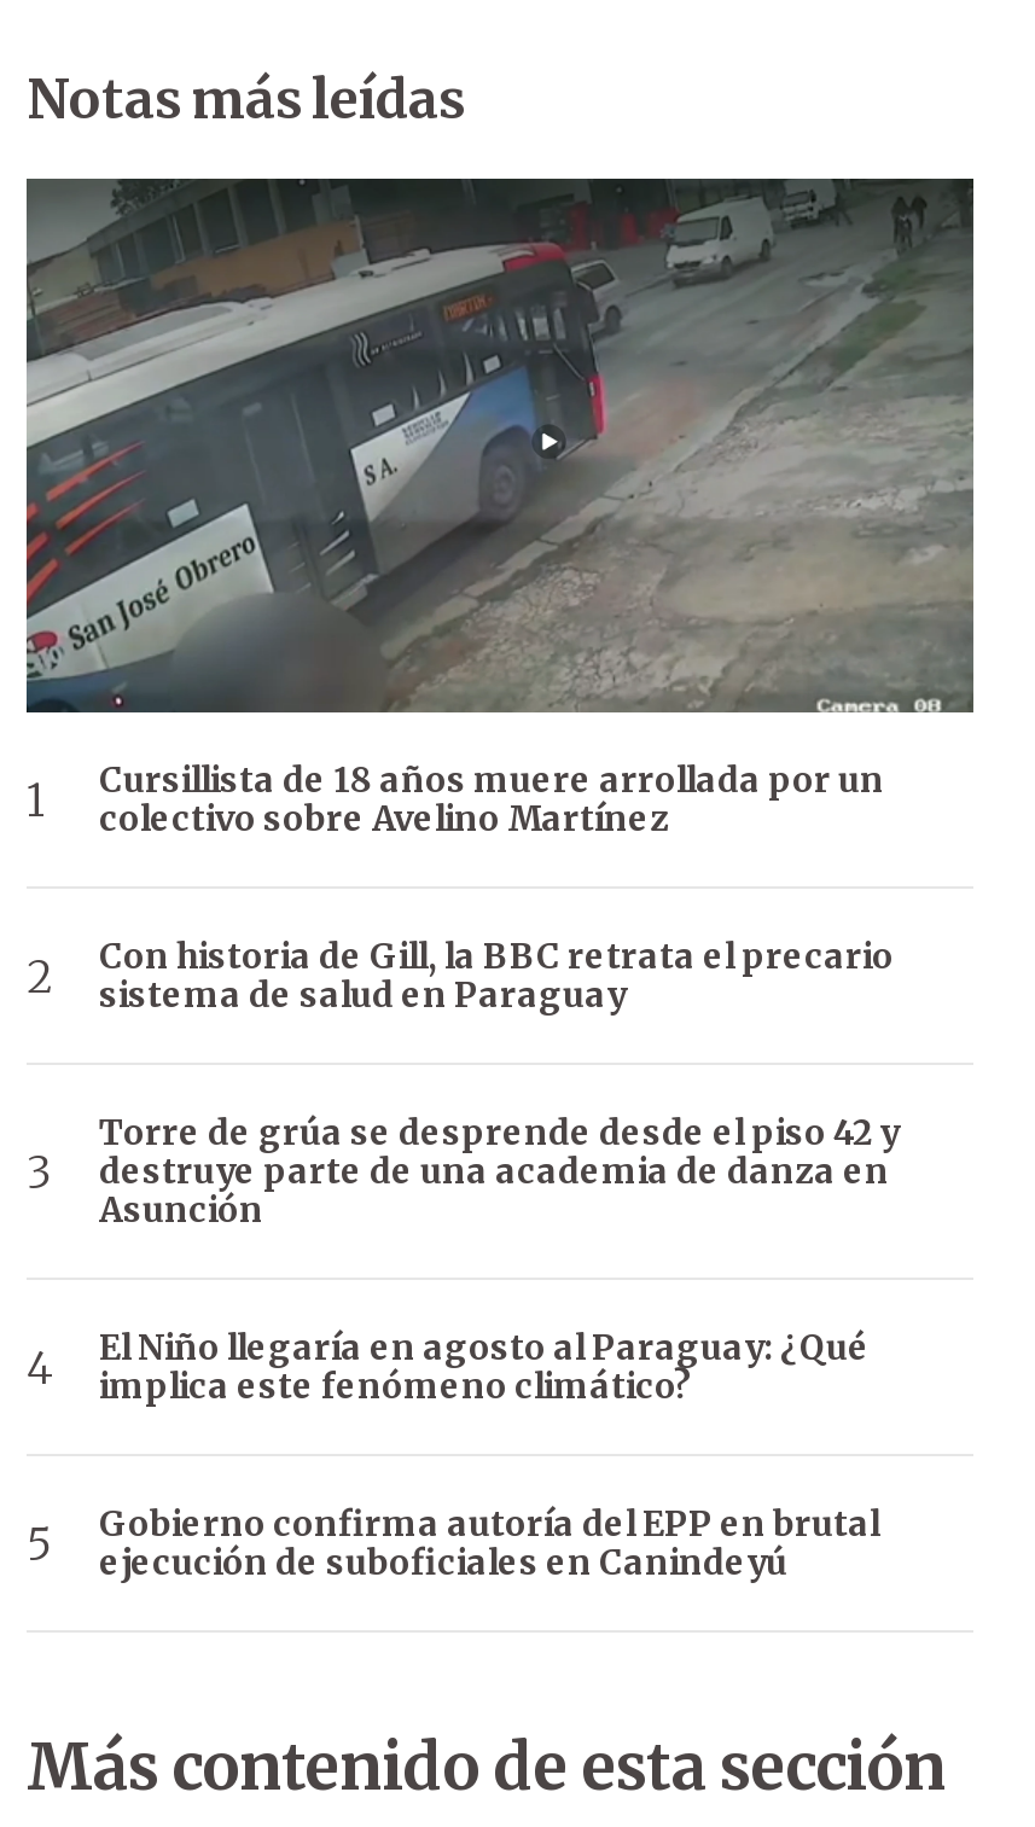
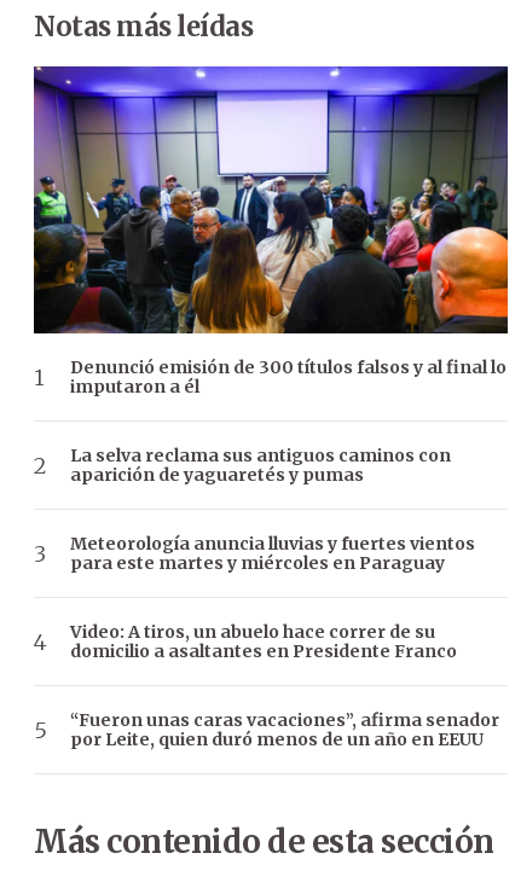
- [image]
- Cursillista de 18 años muere arrollada por un
- colectivo sobre Avelino Martínez
+ [image]
+ Denunció emisión de 300 títulos falsos y al final lo
+ imputaron a él

- Con historia de Gill, la BBC retrata el precario
- sistema de salud en Paraguay
+ La selva reclama sus antiguos caminos con
+ aparición de yaguaretés y pumas

- Torre de grúa se desprende desde el piso 42 y
- destruye parte de una academia de danza en
- Asunción
+ Meteorología anuncia lluvias y fuertes vientos
+ para este martes y miércoles en Paraguay

- El Niño llegaría en agosto al Paraguay: ¿Qué
- implica este fenómeno climático?
+ Video: A tiros, un abuelo hace correr de su
+ domicilio a asaltantes en Presidente Franco

- Gobierno confirma autoría del EPP en brutal
- ejecución de suboficiales en Canindeyú
+ “Fueron unas caras vacaciones”, afirma senador
+ por Leite, quien duró menos de un año en EEUU
